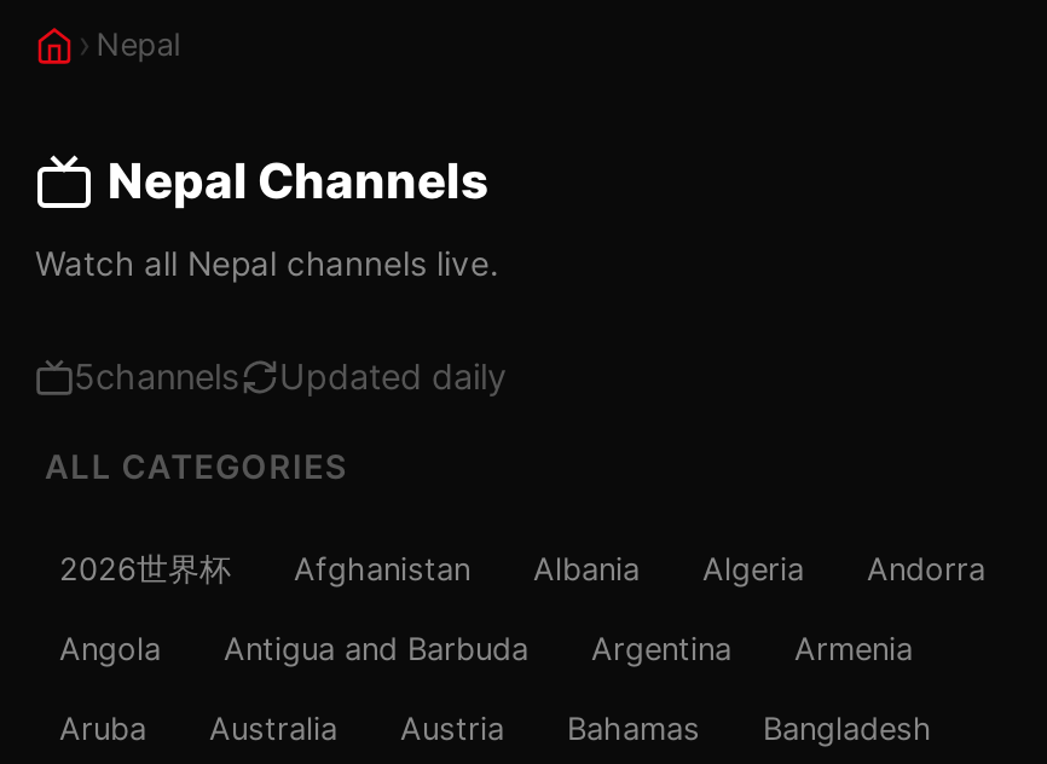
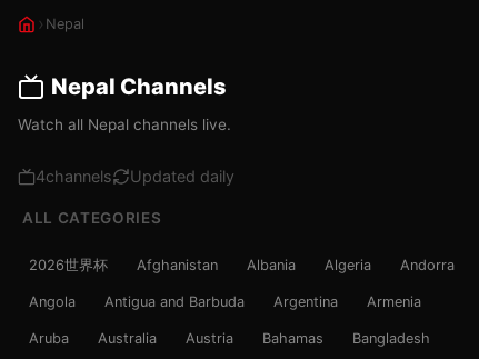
- 5channels Updated daily
+ 4channels Updated daily
